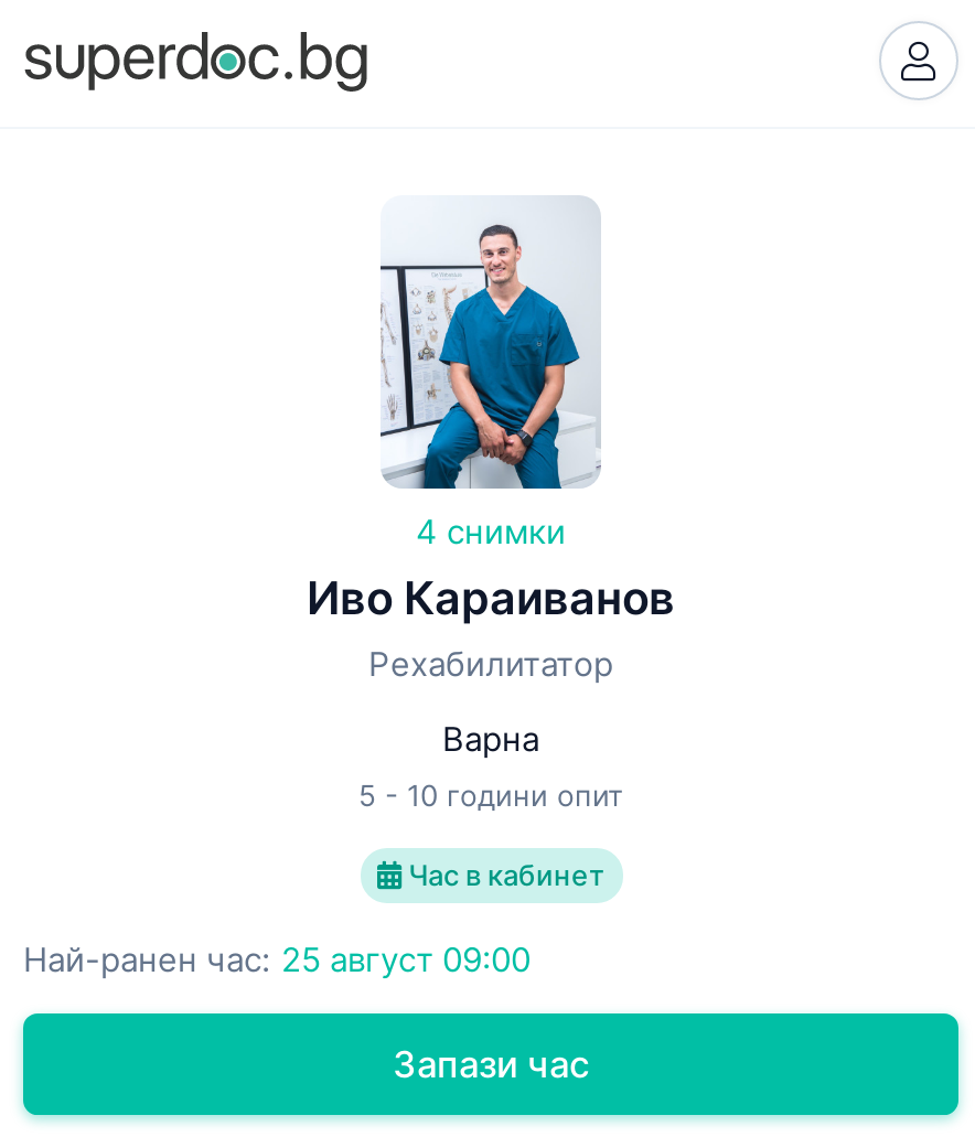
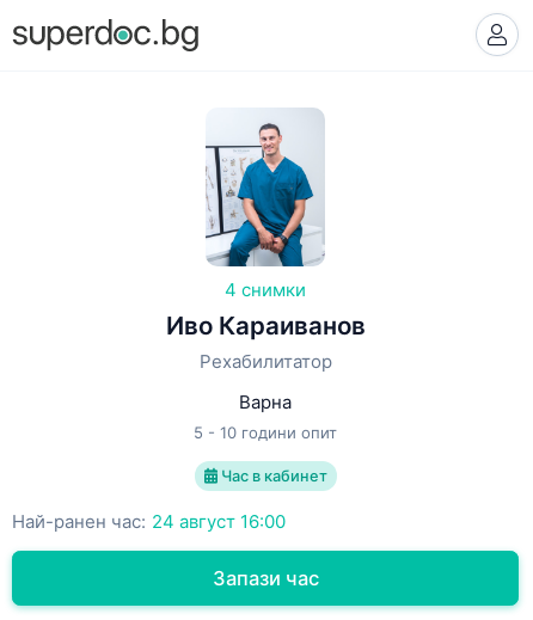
- Най-ранен час: 25 август 09:00
+ Най-ранен час: 24 август 16:00
